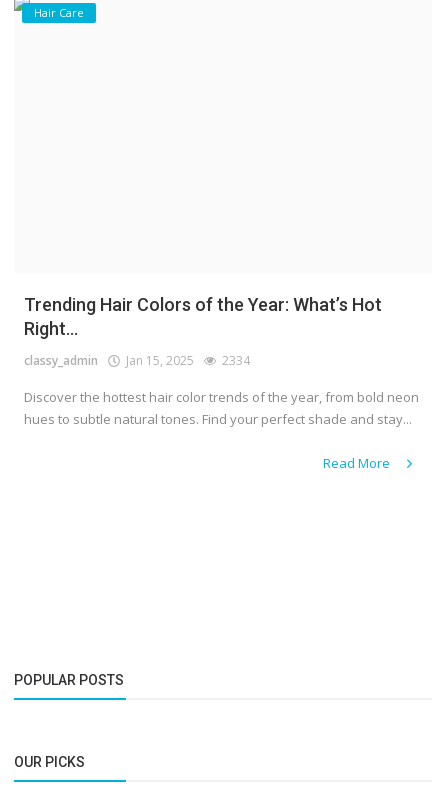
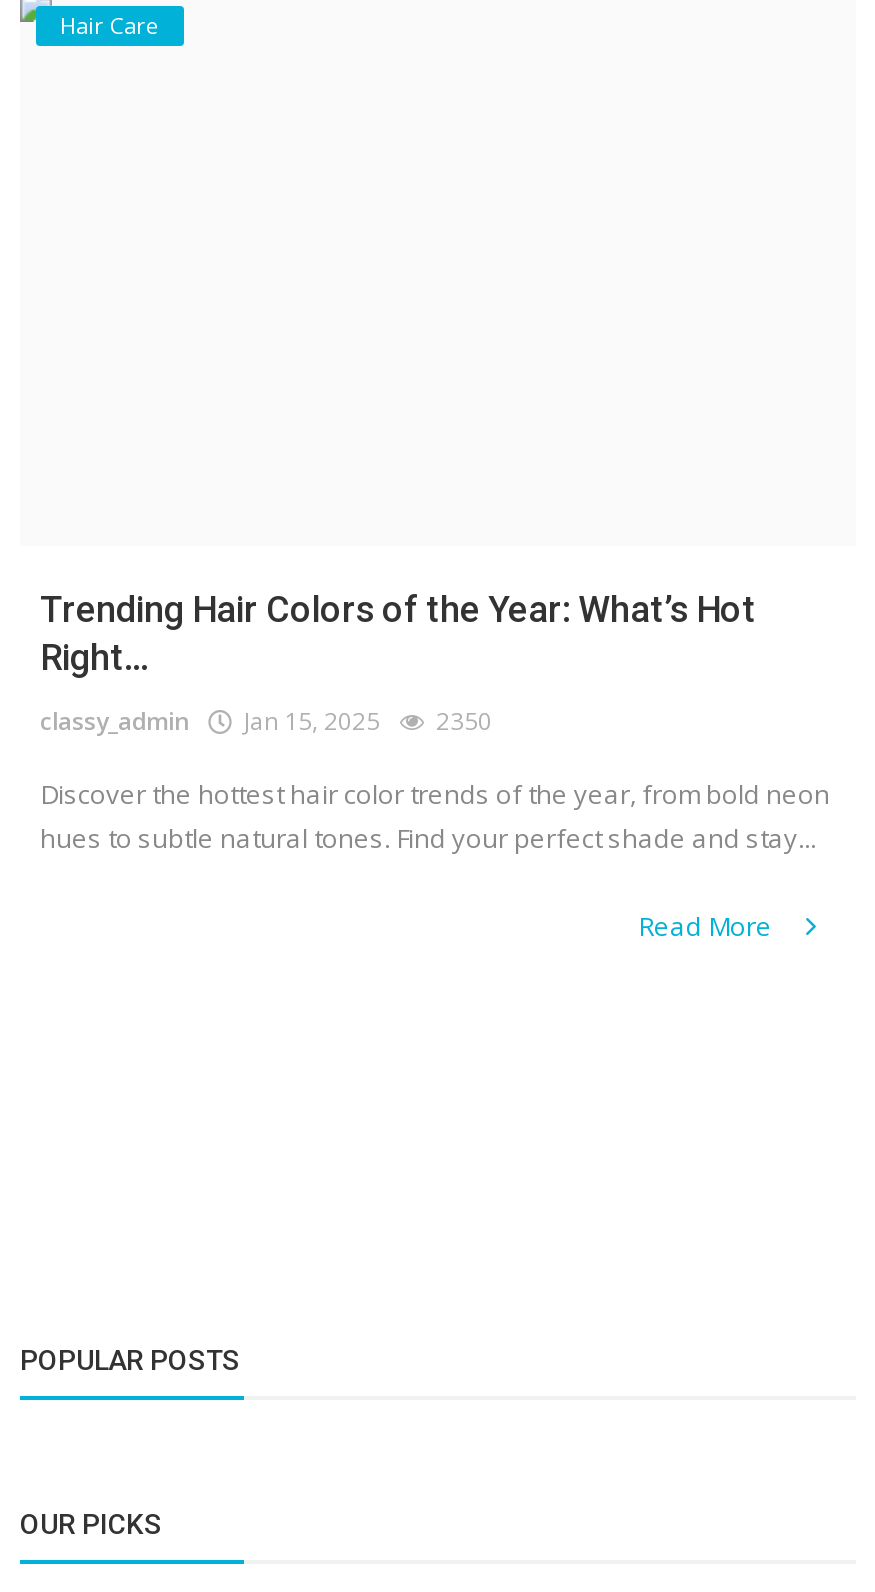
- classy_admin Jan 15, 2025 2334
+ classy_admin Jan 15, 2025 2350
